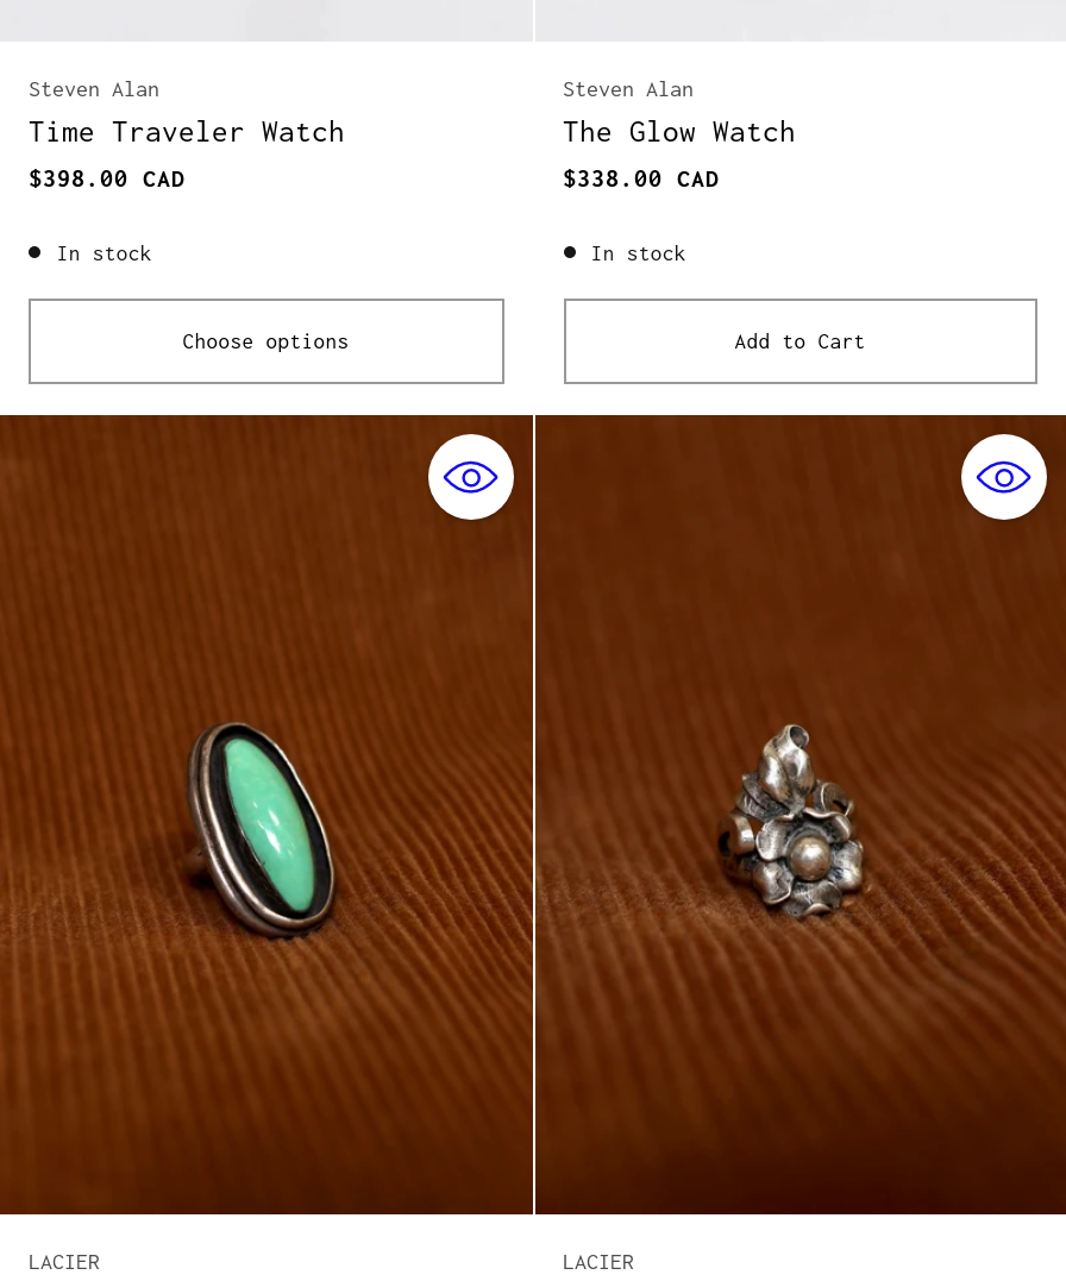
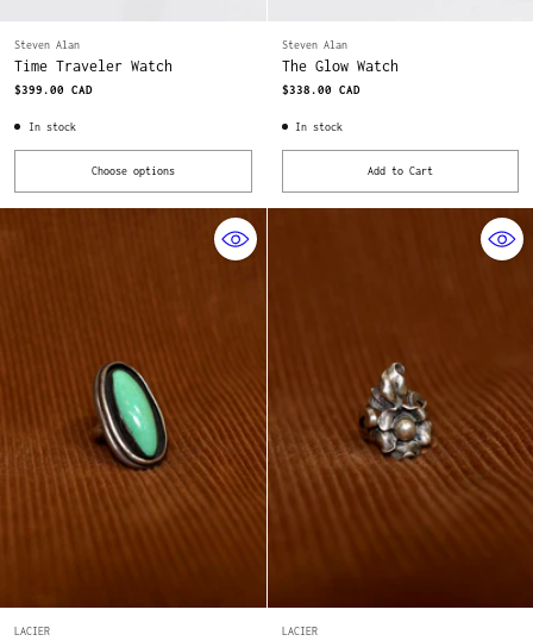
- $398.00 CAD
+ $399.00 CAD
